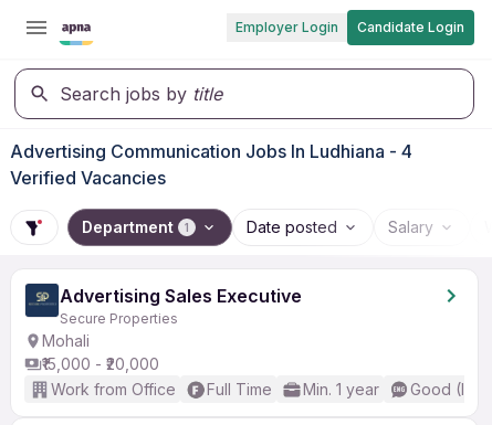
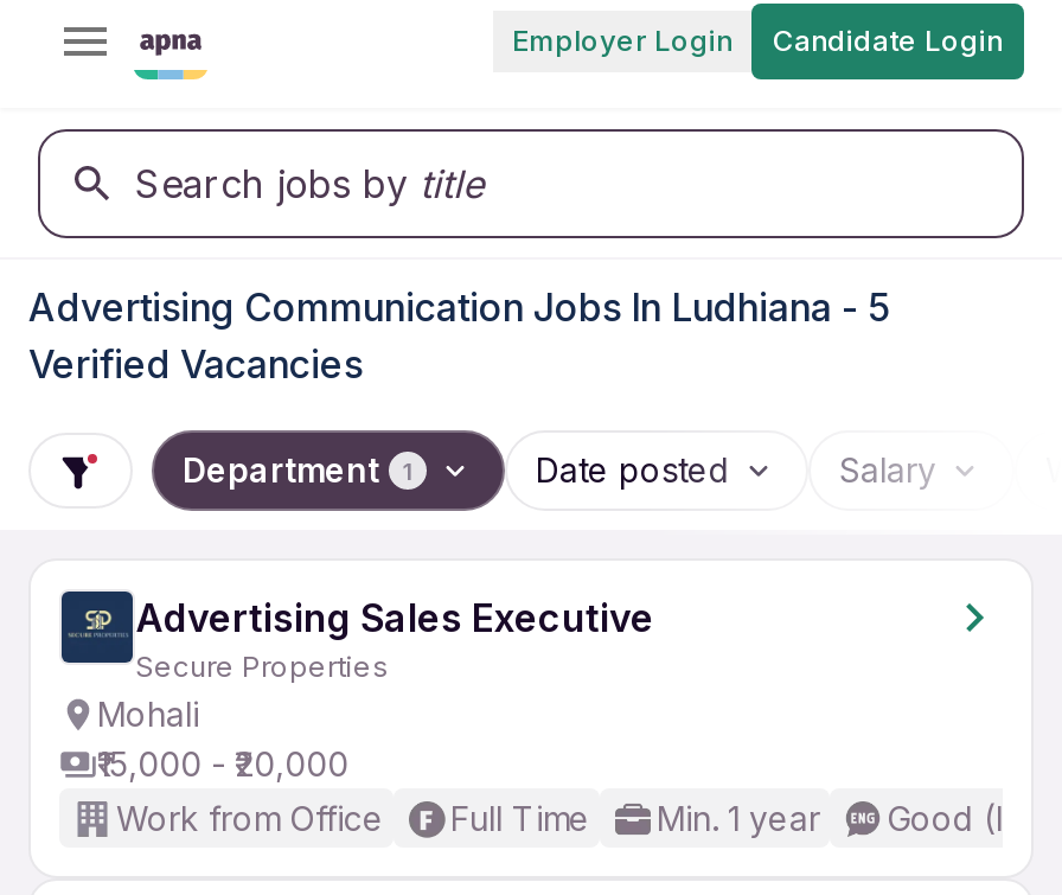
- Advertising Communication Jobs In Ludhiana - 4
+ Advertising Communication Jobs In Ludhiana - 5
